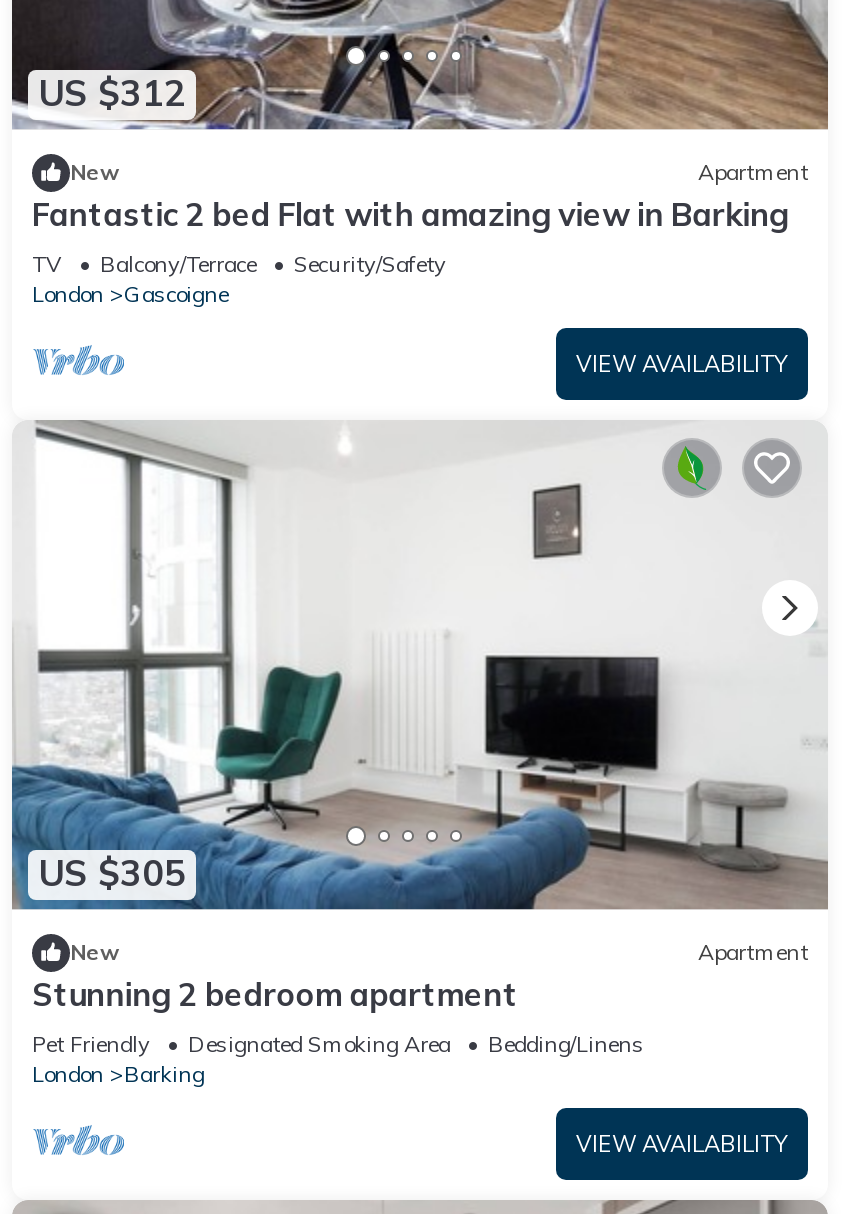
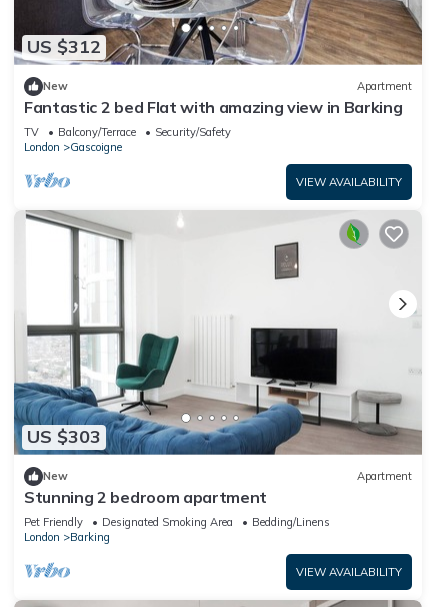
- US $305
+ US $303
